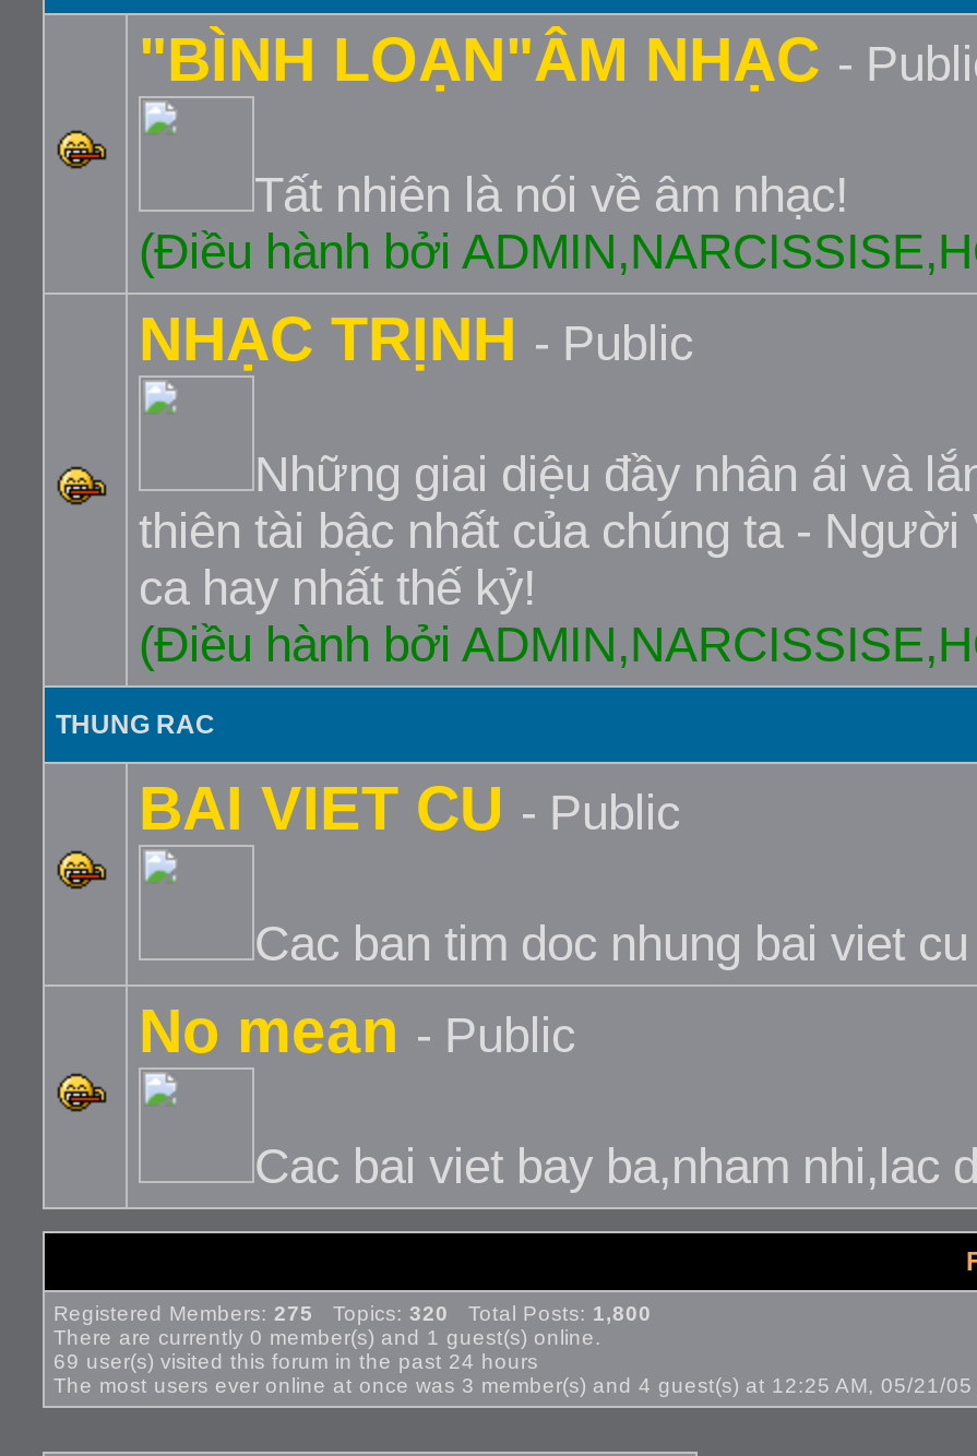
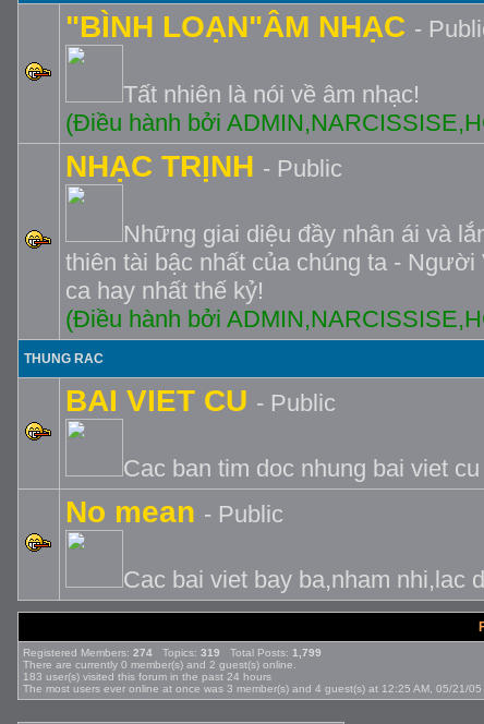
- Registered Members: 275 Topics: 320 Total Posts: 1,800
+ Registered Members: 274 Topics: 319 Total Posts: 1,799

- There are currently 0 member(s) and 1 guest(s) online.
+ There are currently 0 member(s) and 2 guest(s) online.

- 69 user(s) visited this forum in the past 24 hours
+ 183 user(s) visited this forum in the past 24 hours
